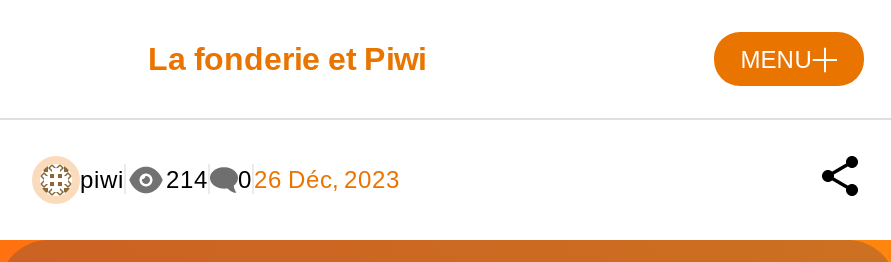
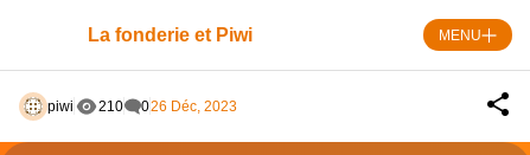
- piwi 214 0 26 Déc, 2023
+ piwi 210 0 26 Déc, 2023
